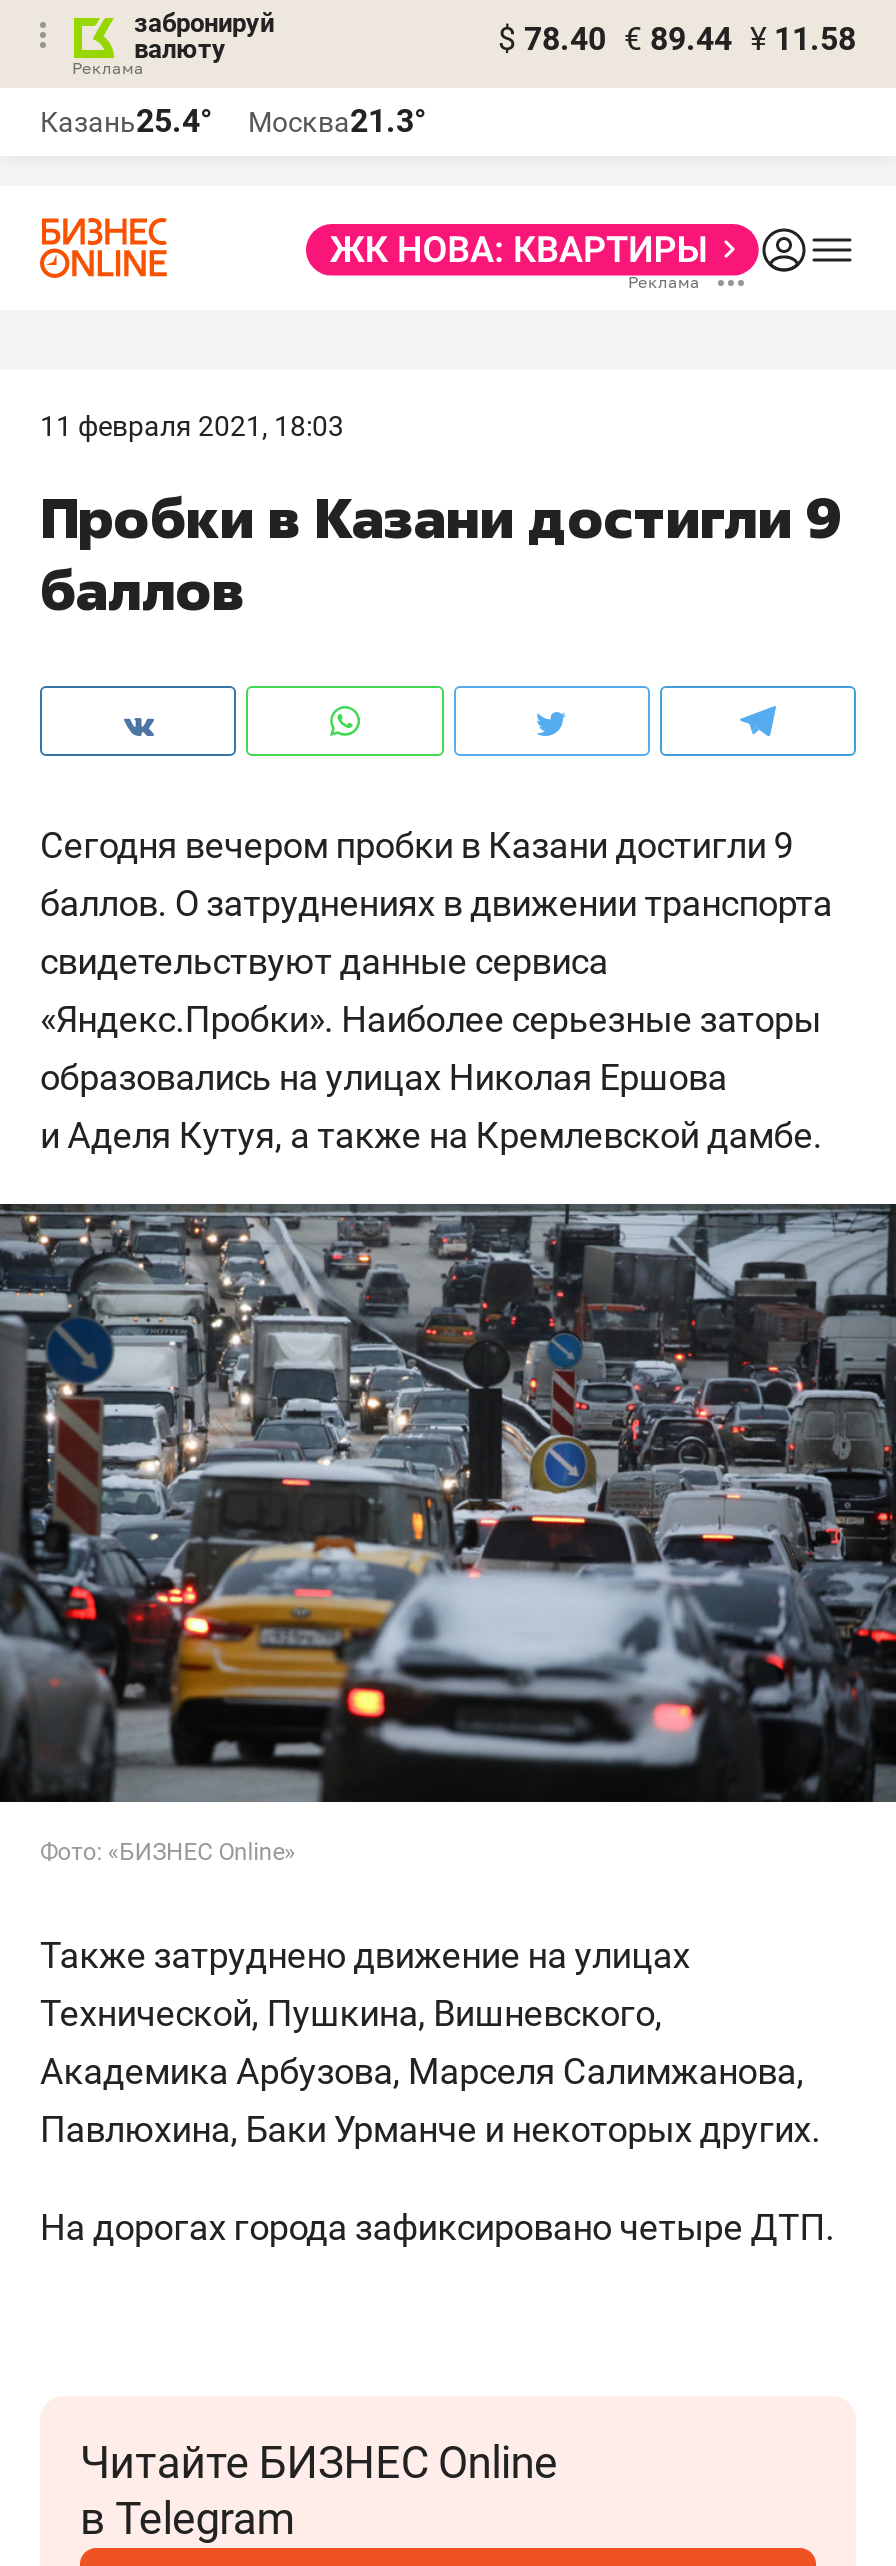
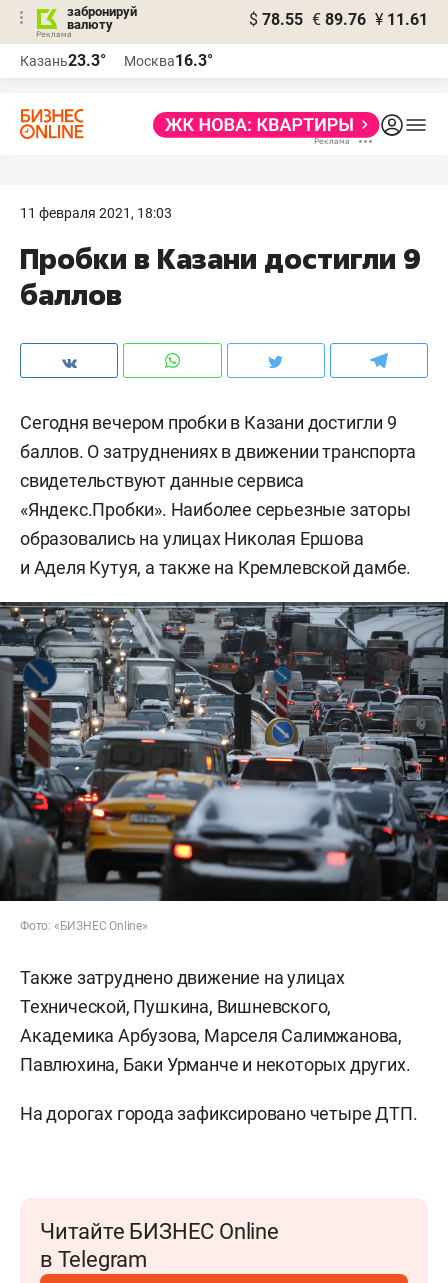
- $ 78.40 € 89.44 ¥ 11.58
+ $ 78.55 € 89.76 ¥ 11.61

- Казань25.4°
+ Казань23.3°

- Москва21.3°
+ Москва16.3°
